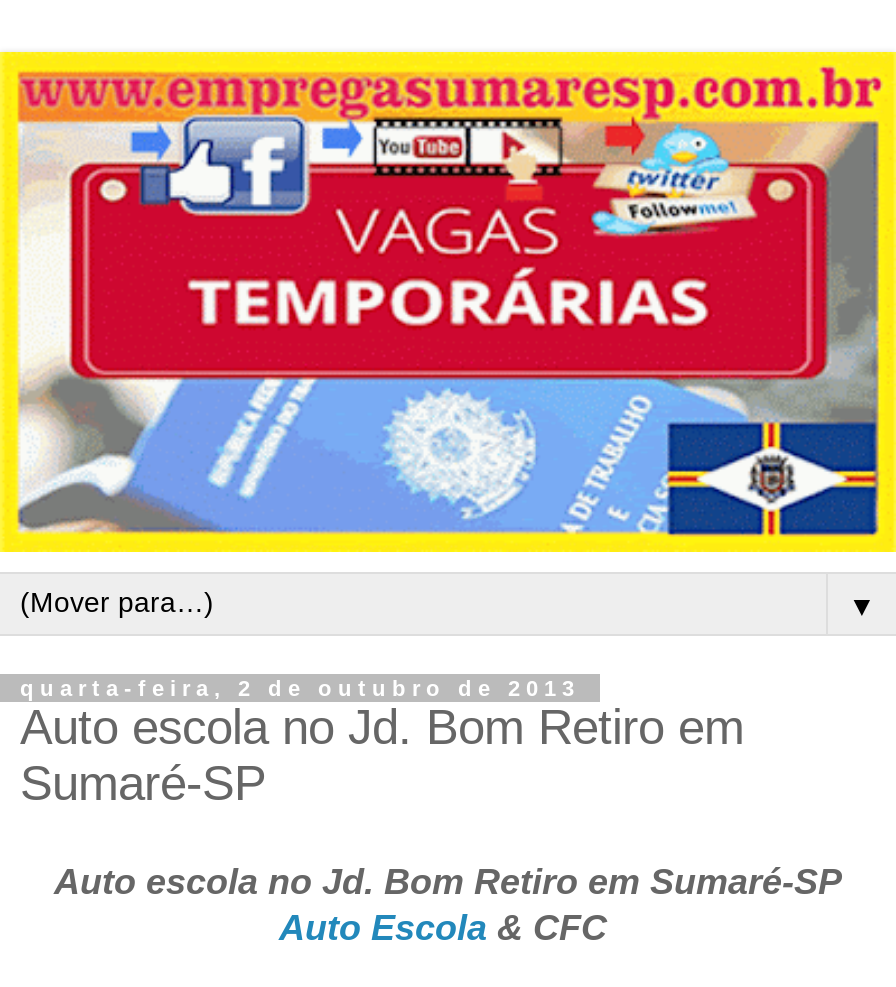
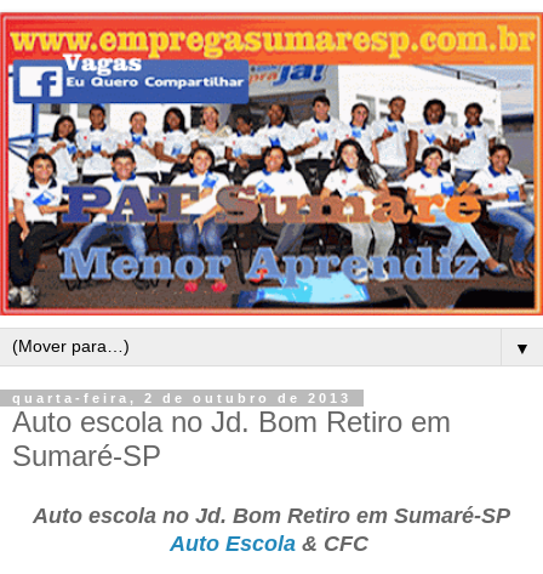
- [image]
+ [image]
